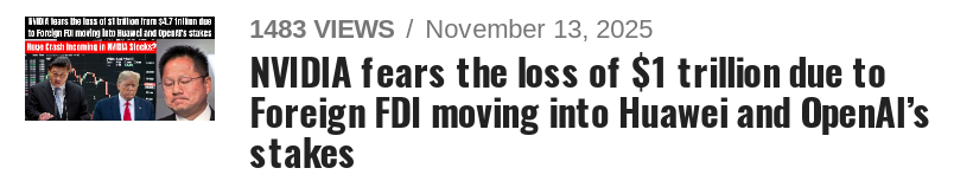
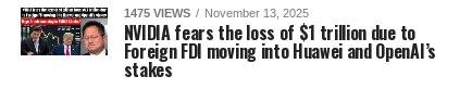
- 1483 VIEWS November 13, 2025
+ 1475 VIEWS November 13, 2025
